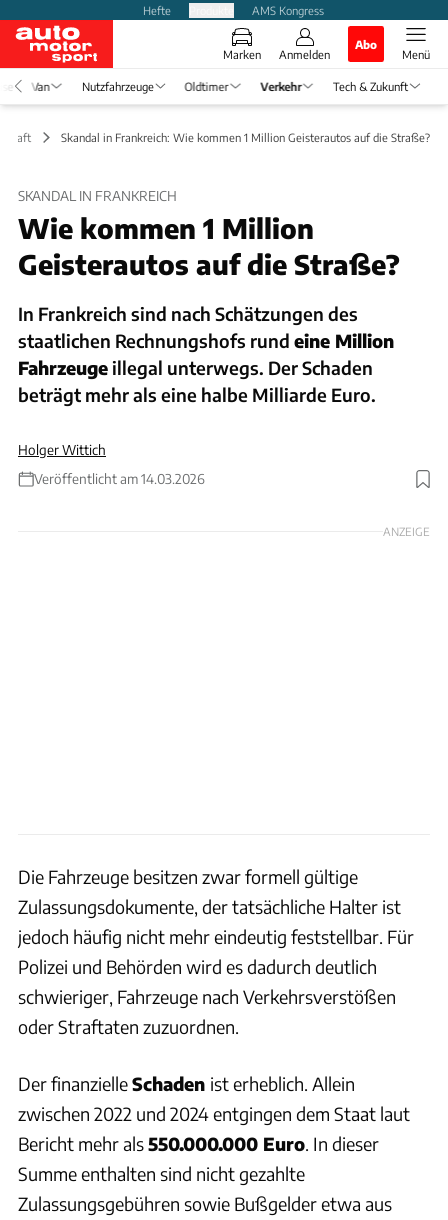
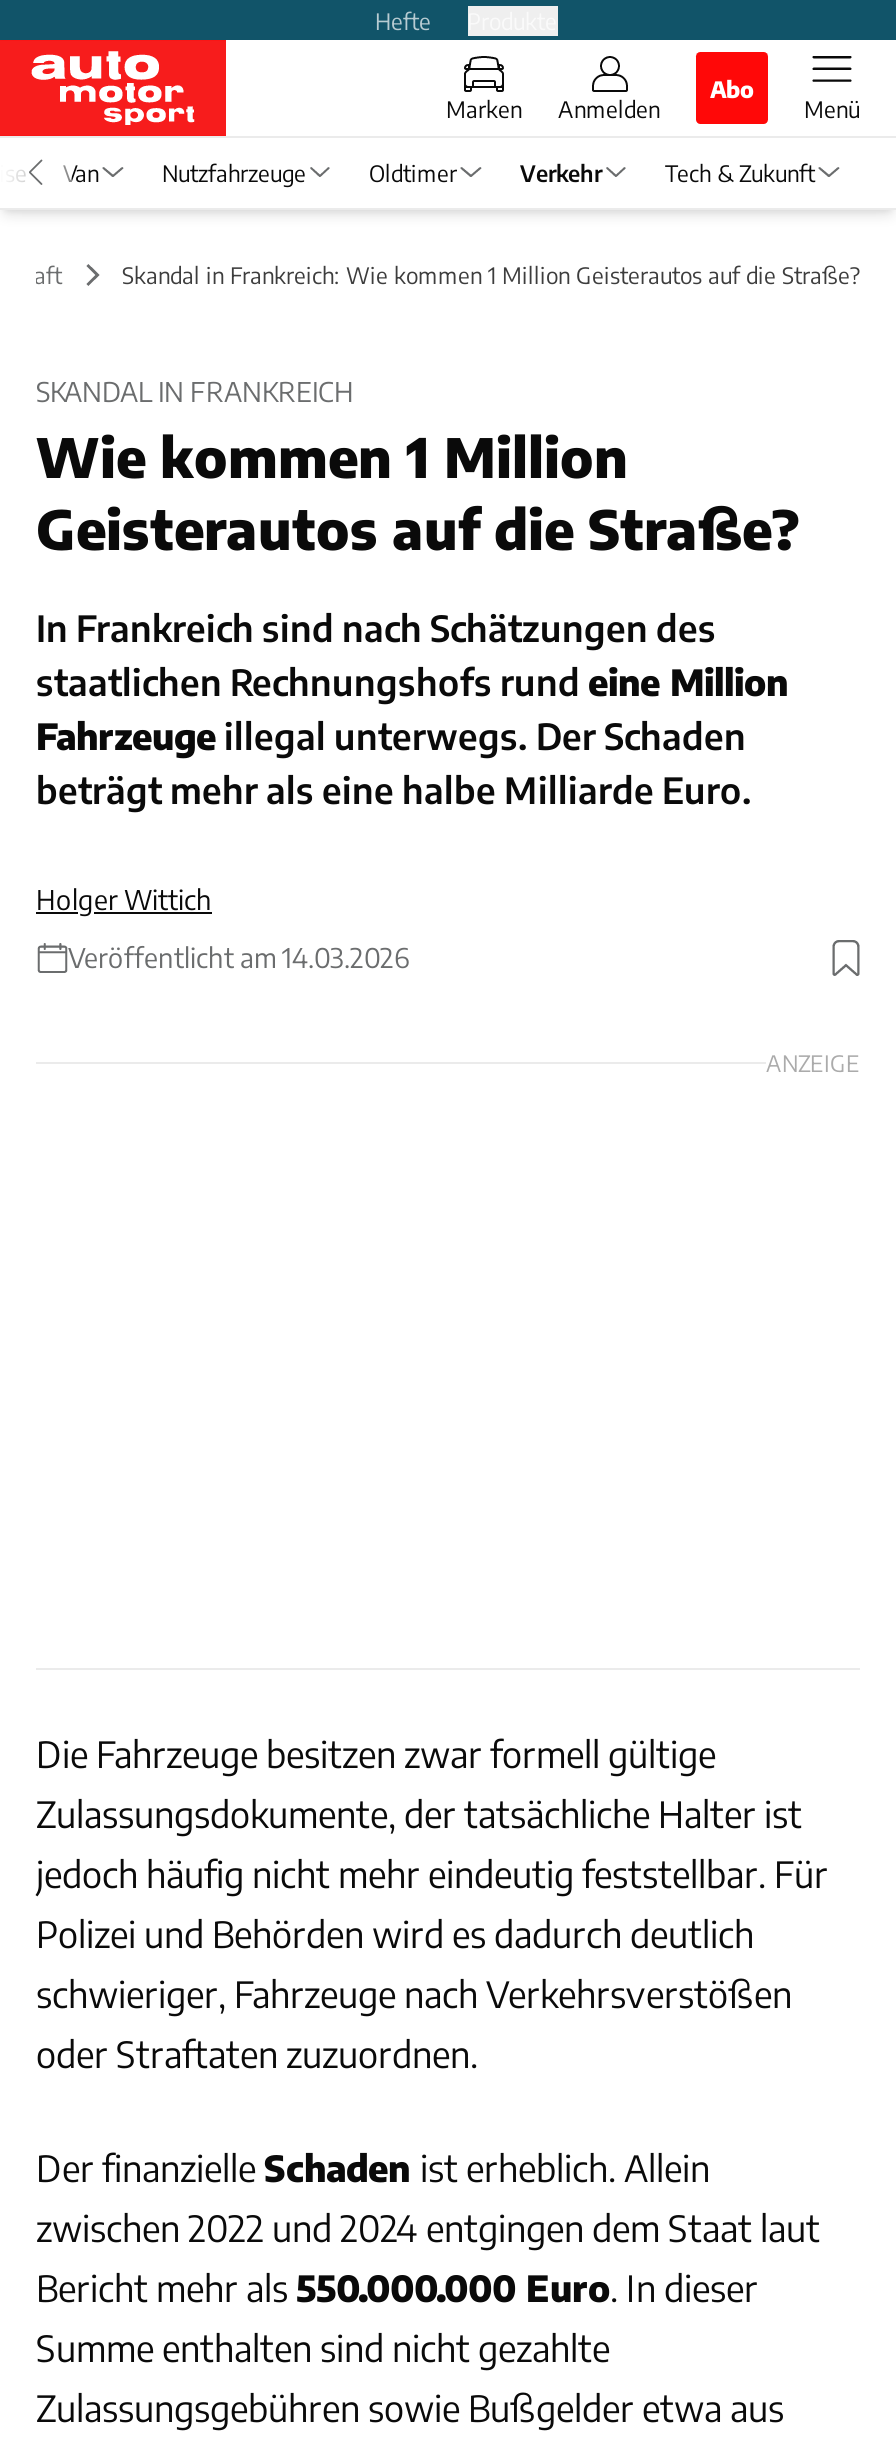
- AMS Kongress
